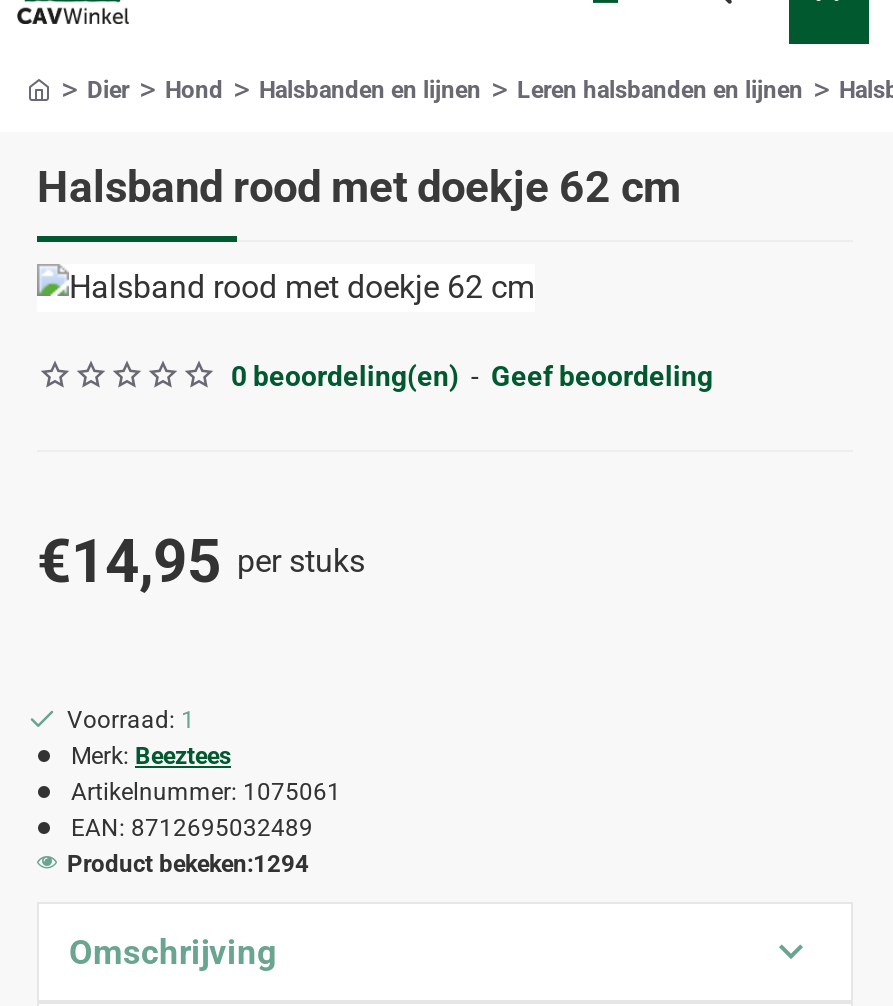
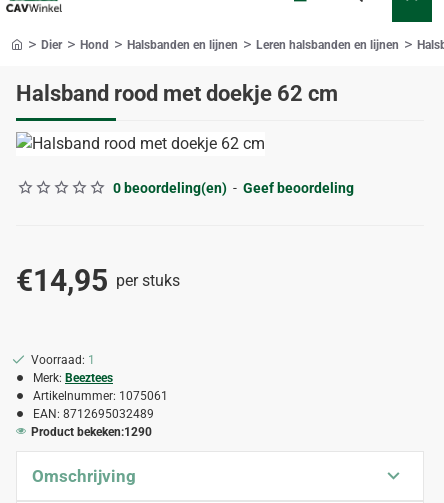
- Product bekeken:1294
+ Product bekeken:1290
